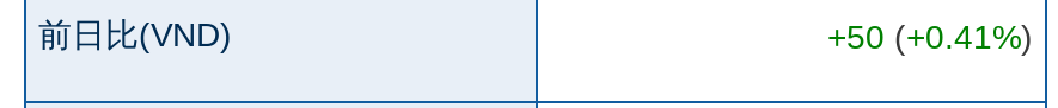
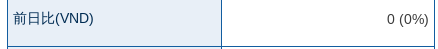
- +50 (+0.41%)
+ 0 (0%)
